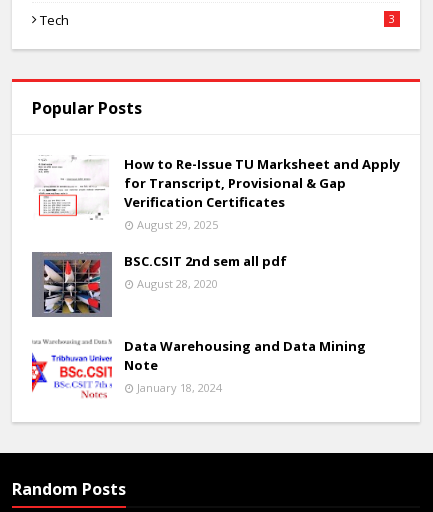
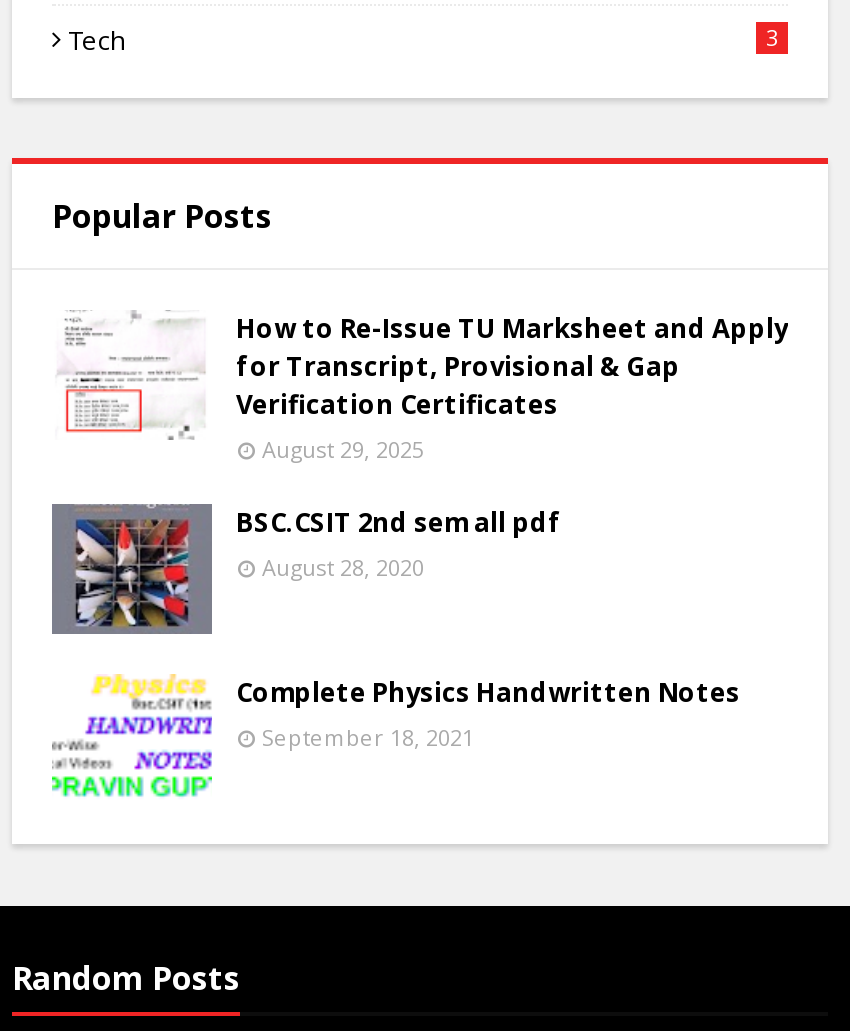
- [image]
- Data Warehousing and Data Mining
- Note
- January 18, 2024
+ [image]
+ Complete Physics Handwritten Notes
+ September 18, 2021
